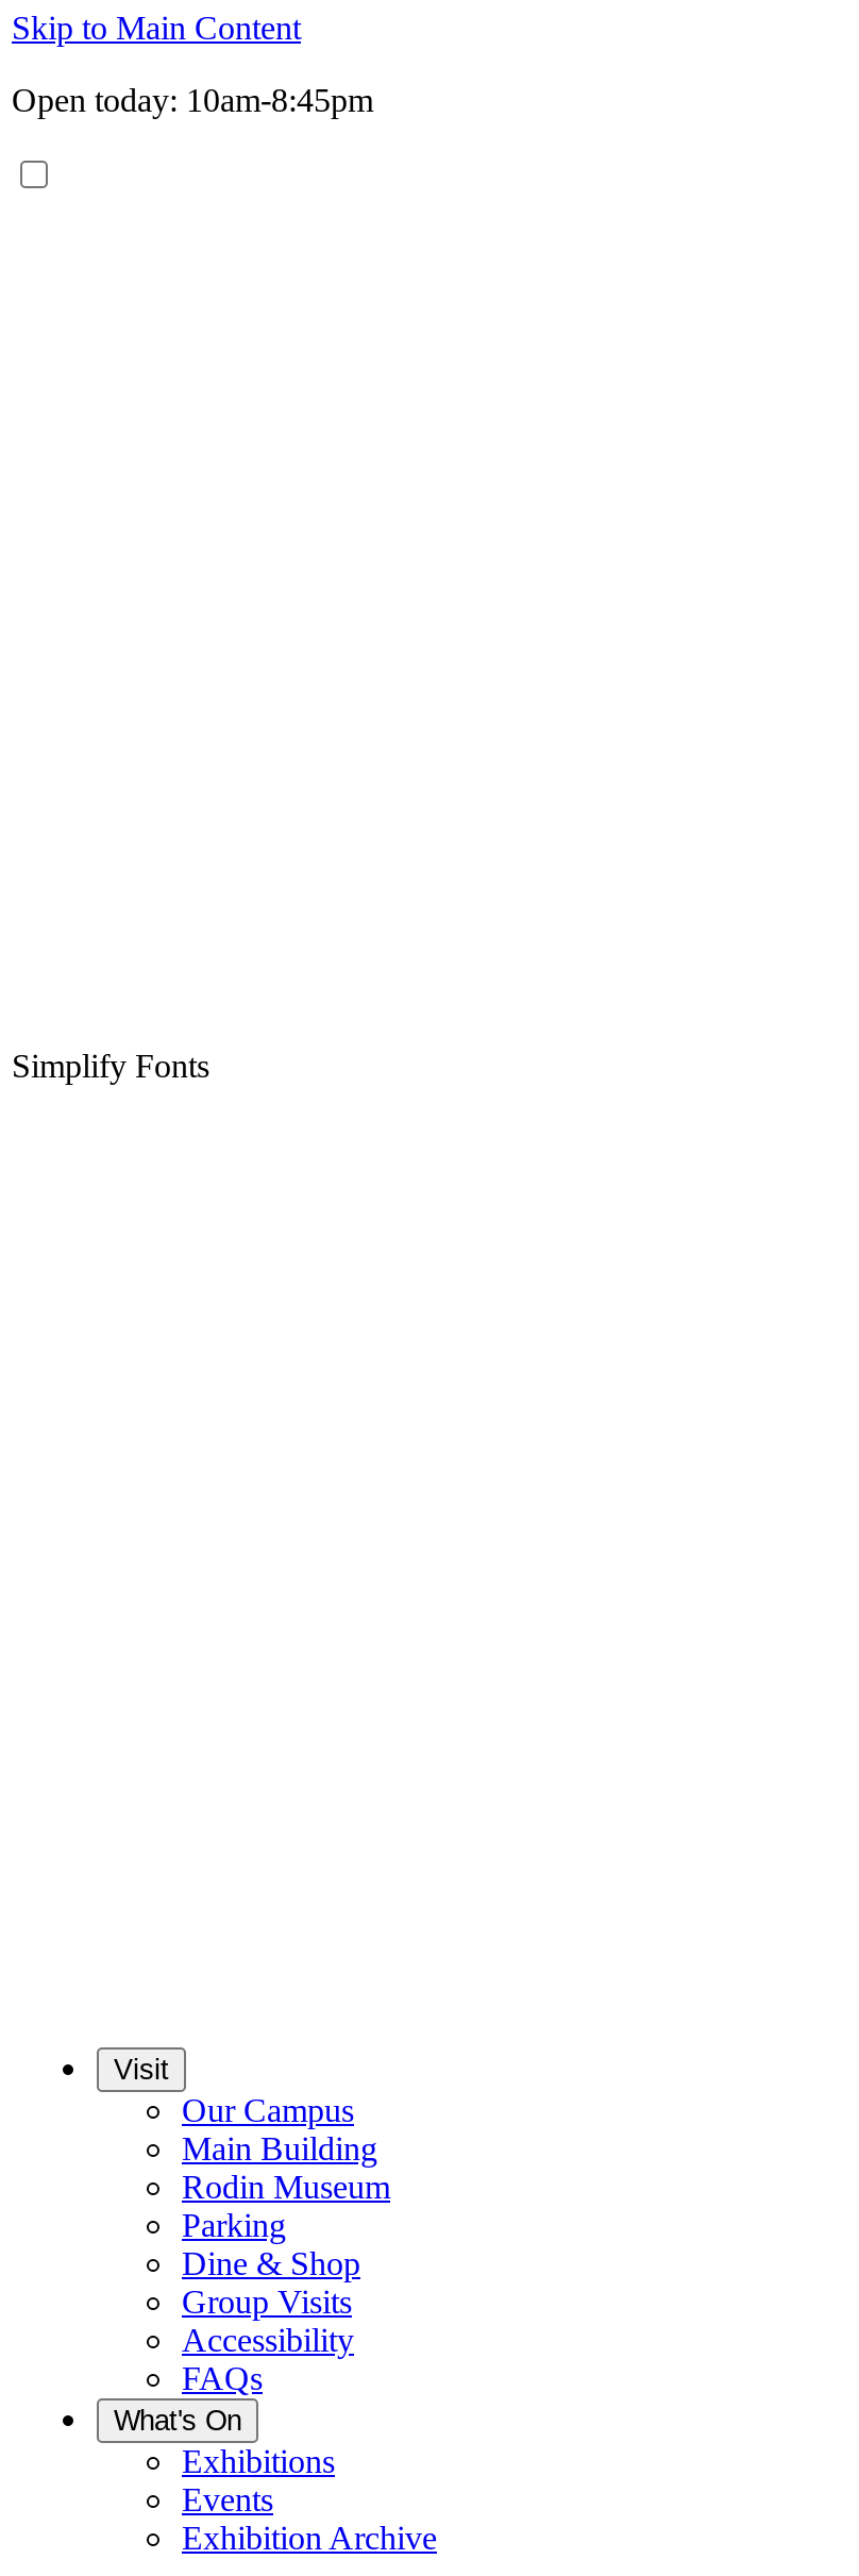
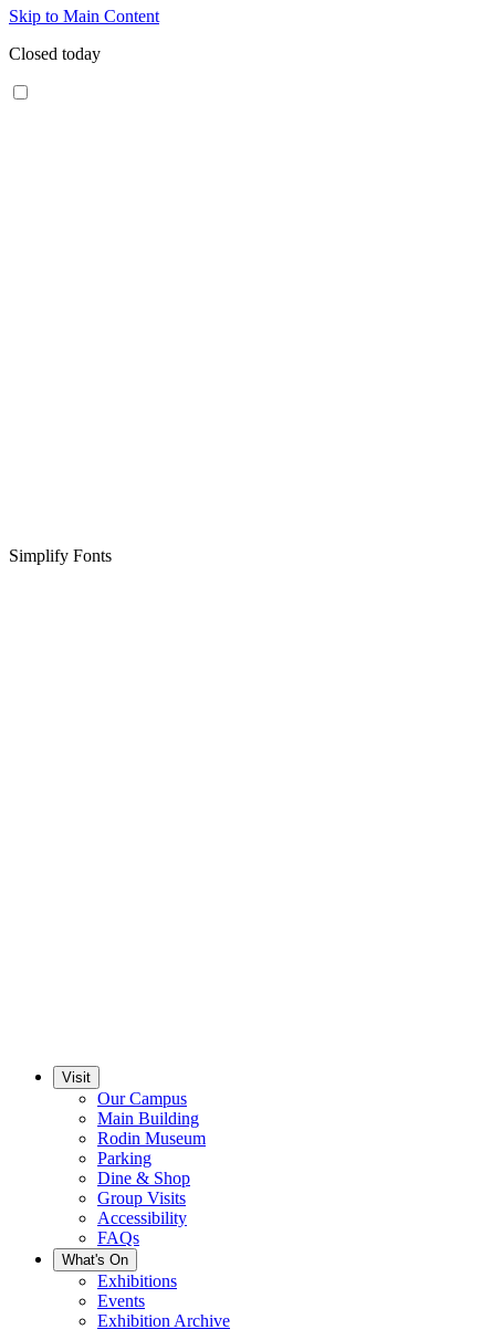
- Open today: 10am-8:45pm
+ Closed today
